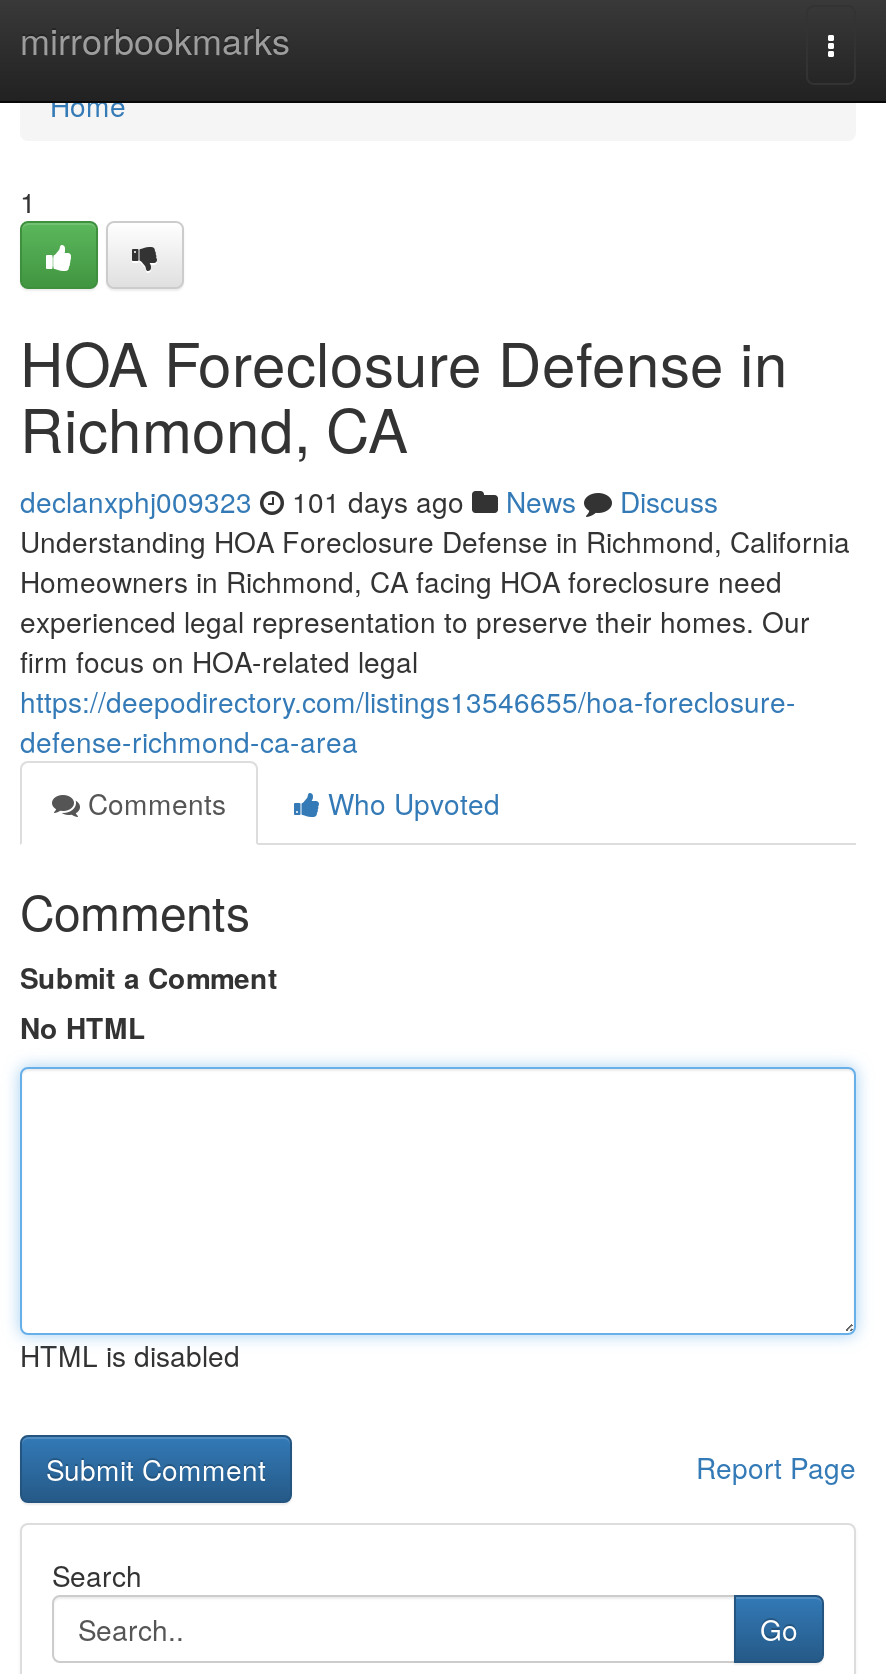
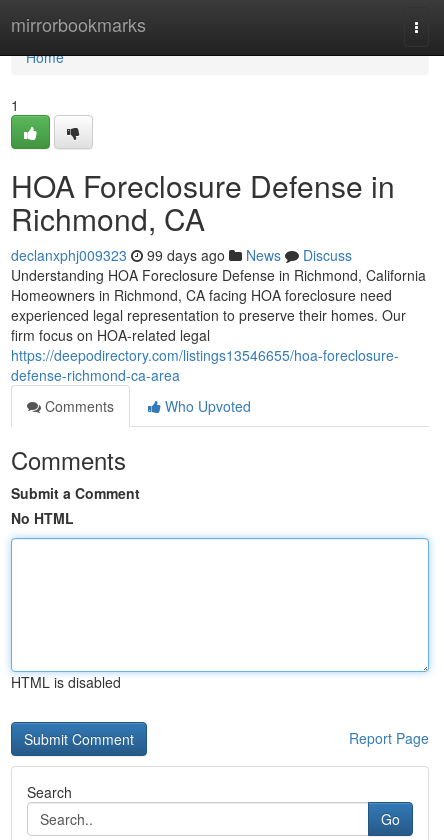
- declanxphj009323 101 days ago News Discuss
+ declanxphj009323 99 days ago News Discuss
